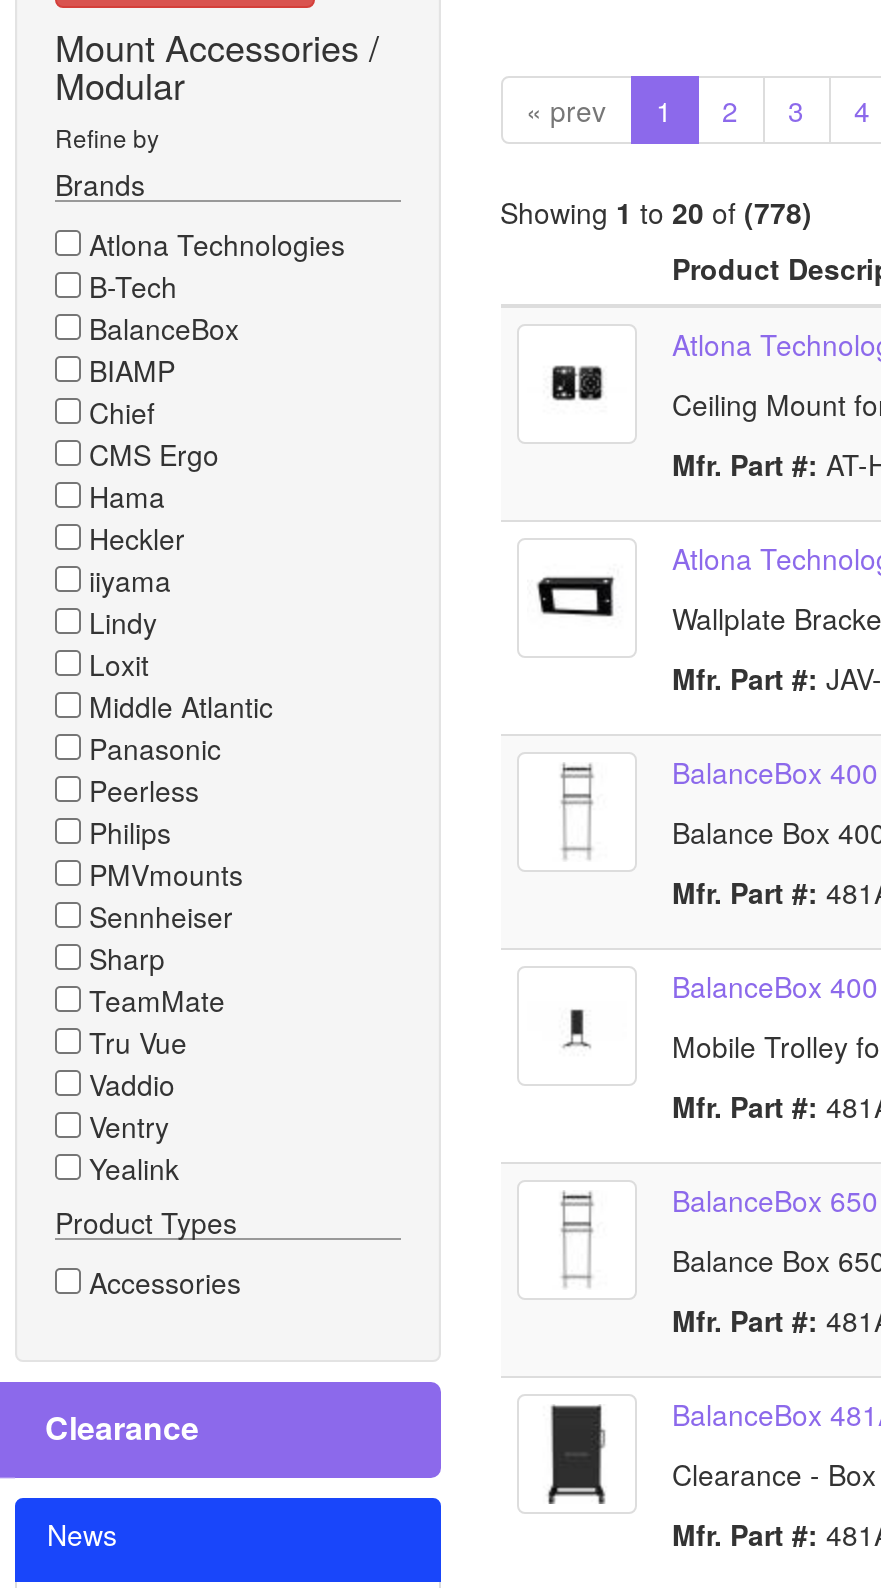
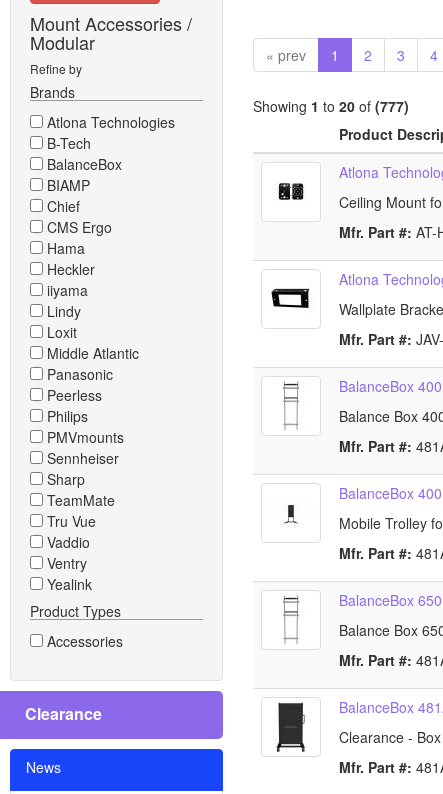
- Showing 1 to 20 of (778)
+ Showing 1 to 20 of (777)
